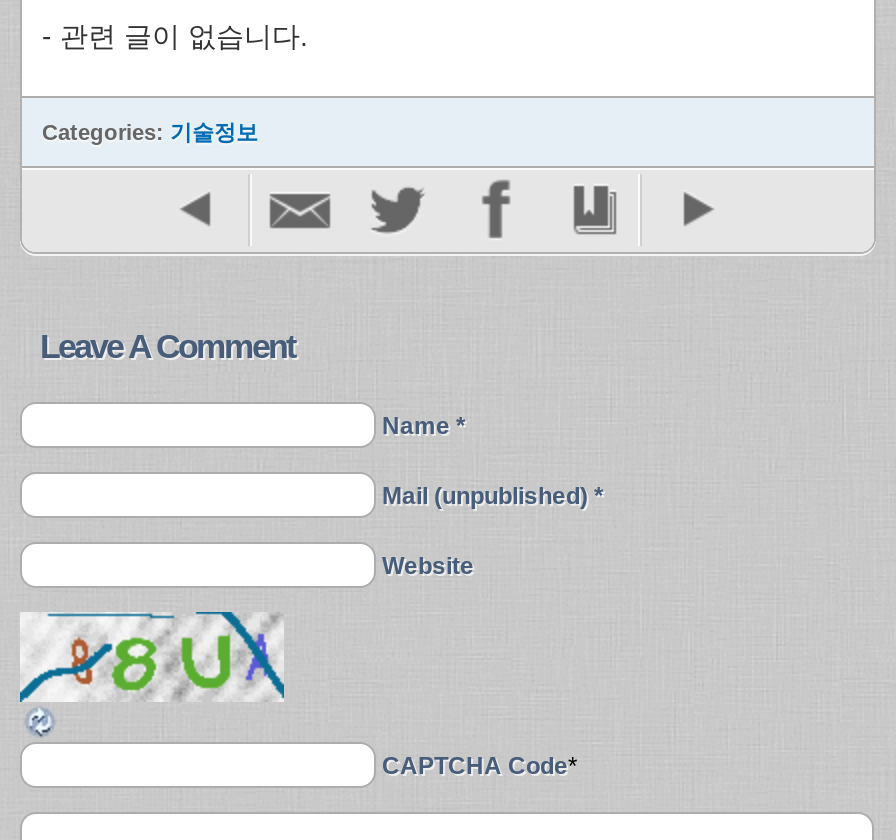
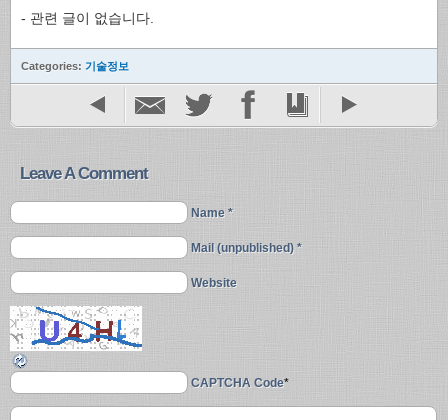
- [image]
+ [image]
